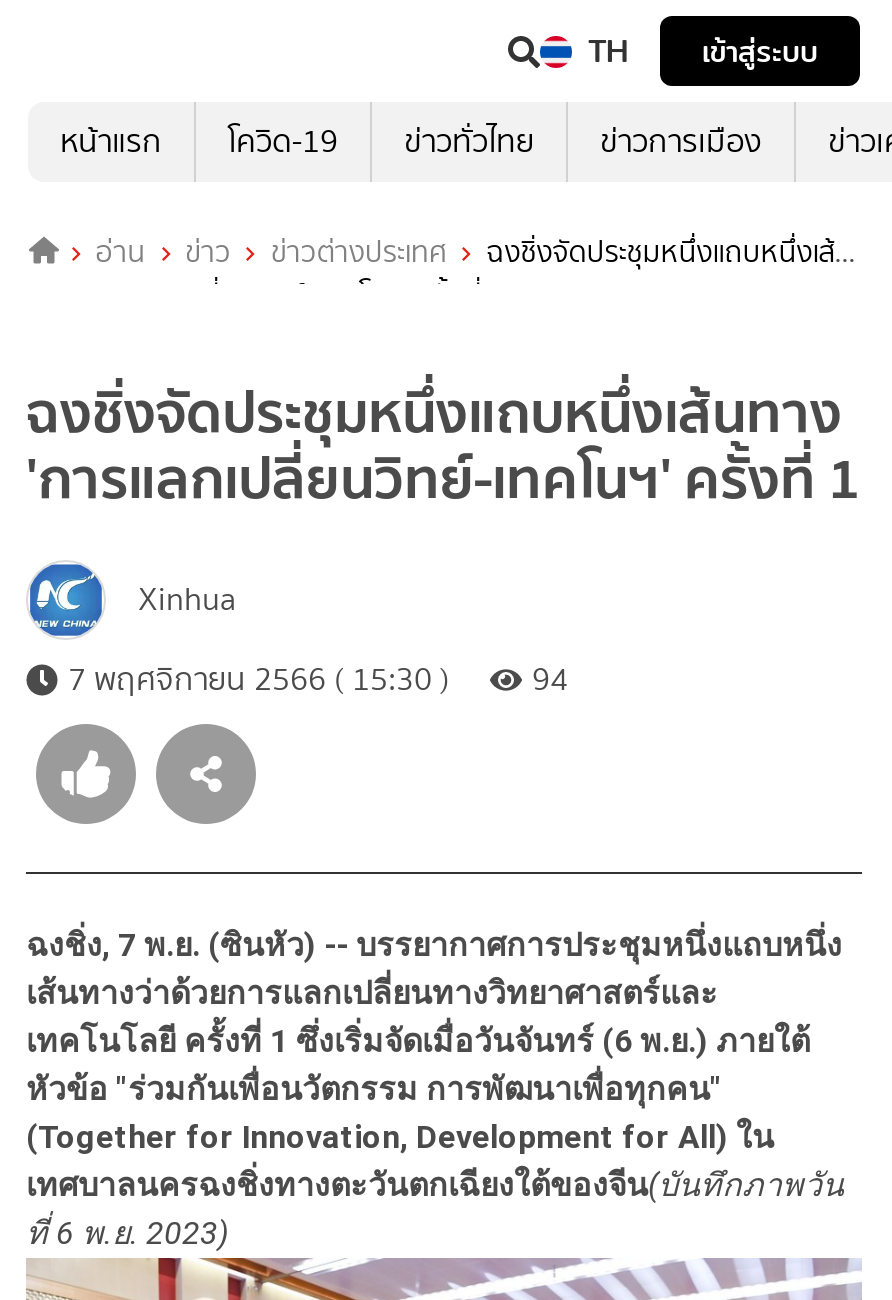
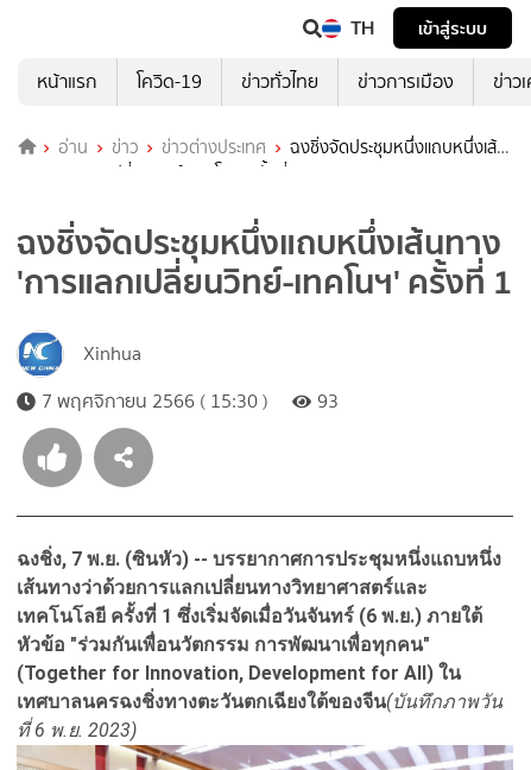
- 7 พฤศจิกายน 2566 ( 15:30 ) 94
+ 7 พฤศจิกายน 2566 ( 15:30 ) 93
